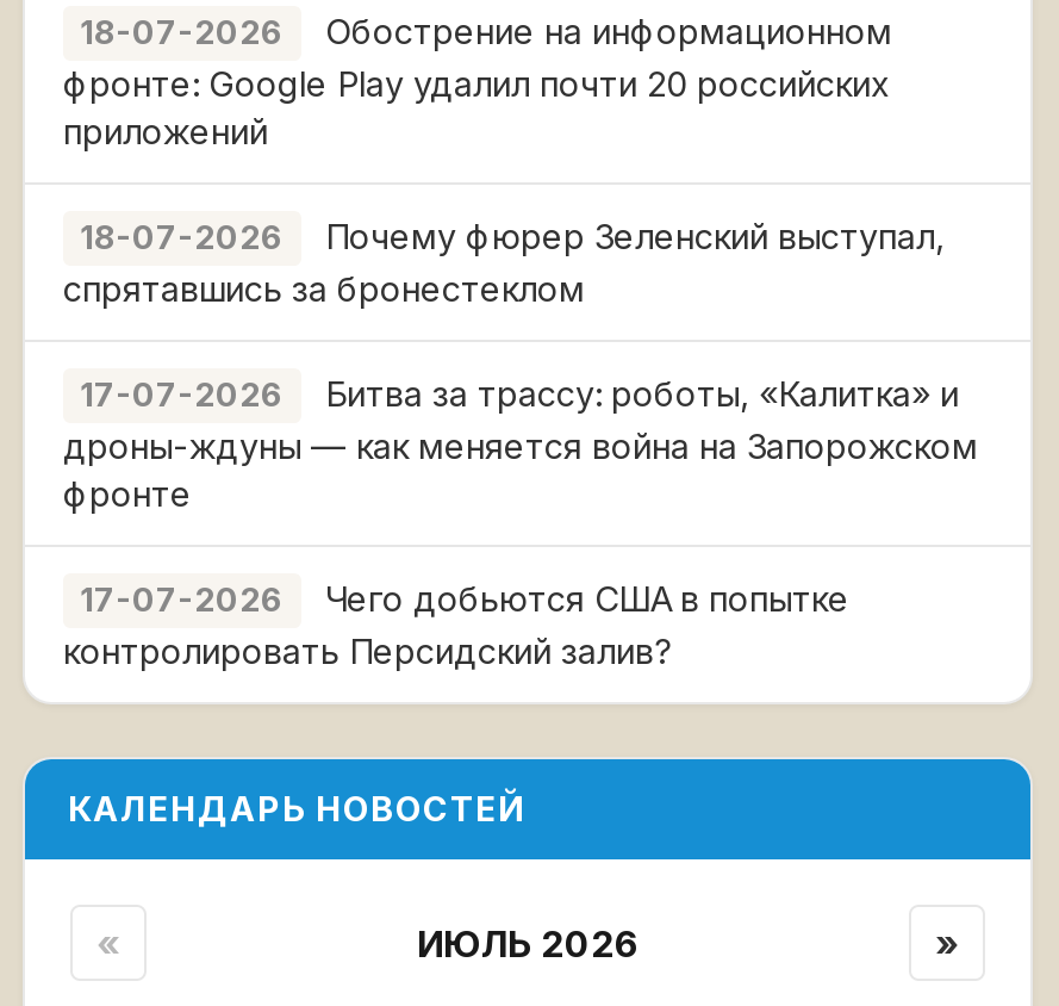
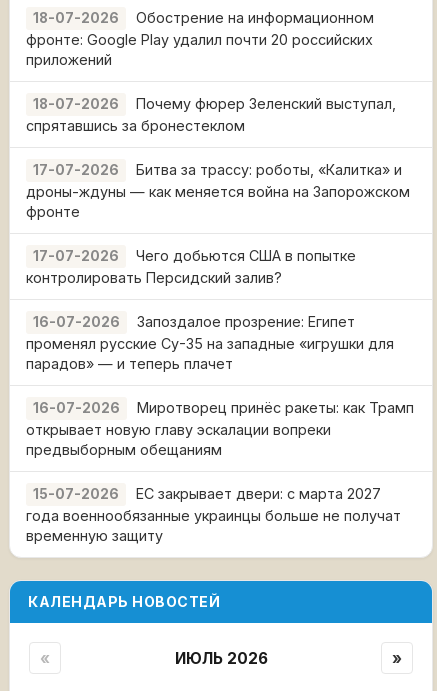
+ 16-07-2026
+ Запоздалое прозрение: Египет
+ променял русские Су-35 на западные «игрушки для
+ парадов» — и теперь плачет
+ 16-07-2026
+ Миротворец принёс ракеты: как Трамп
+ открывает новую главу эскалации вопреки
+ предвыборным обещаниям
+ 15-07-2026
+ ЕС закрывает двери: с марта 2027
+ года военнообязанные украинцы больше не получат
+ временную защиту
